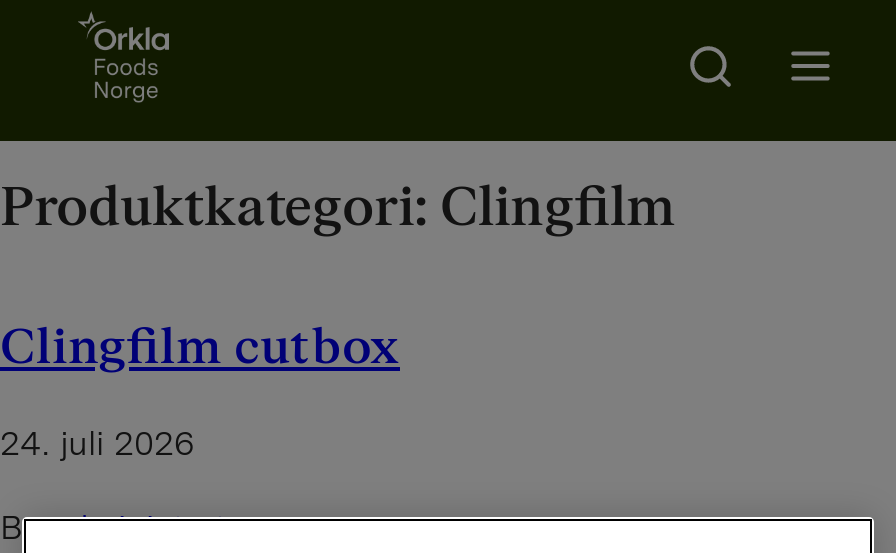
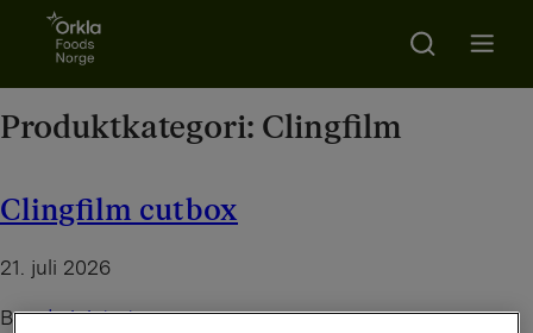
- 24. juli 2026
+ 21. juli 2026
